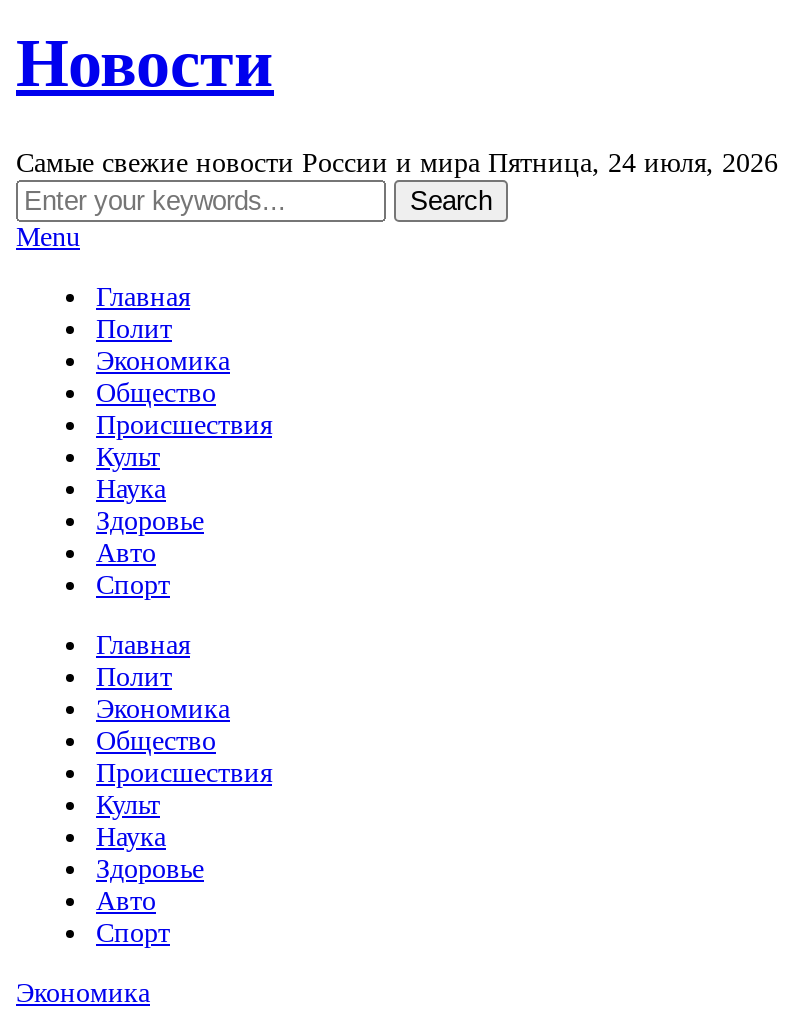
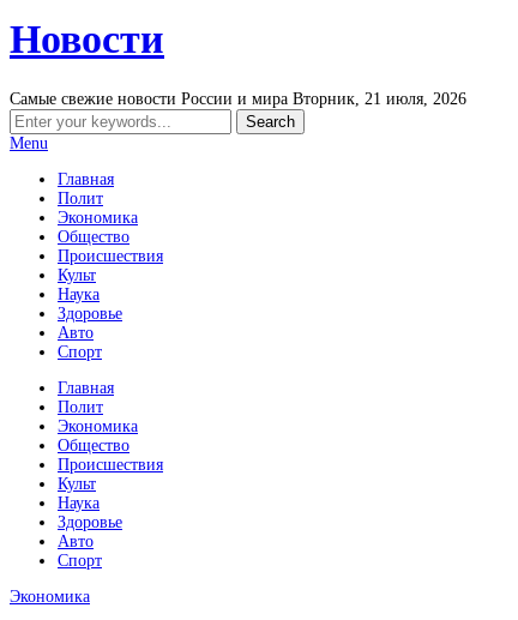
- Самые свежие новости России и мира Пятница, 24 июля, 2026
+ Самые свежие новости России и мира Вторник, 21 июля, 2026
